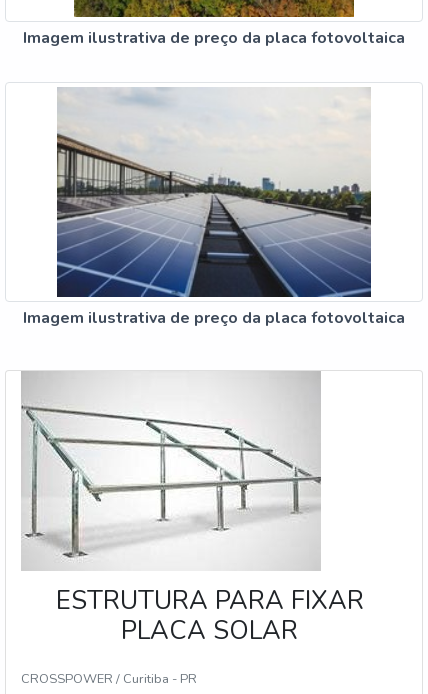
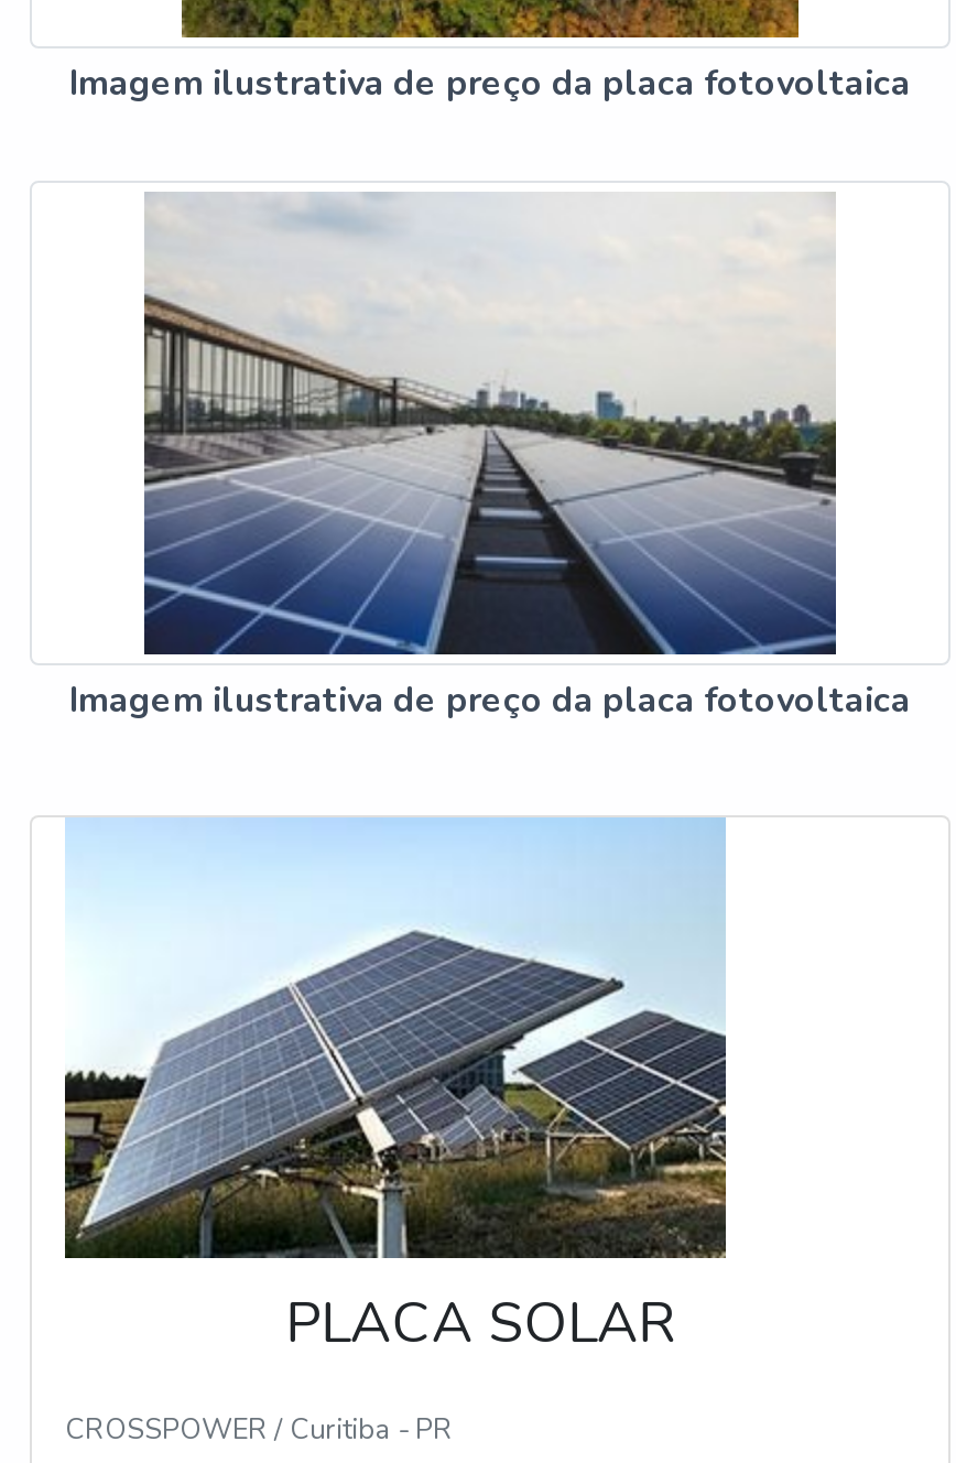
- [image]
+ [image]

- ESTRUTURA PARA FIXAR
